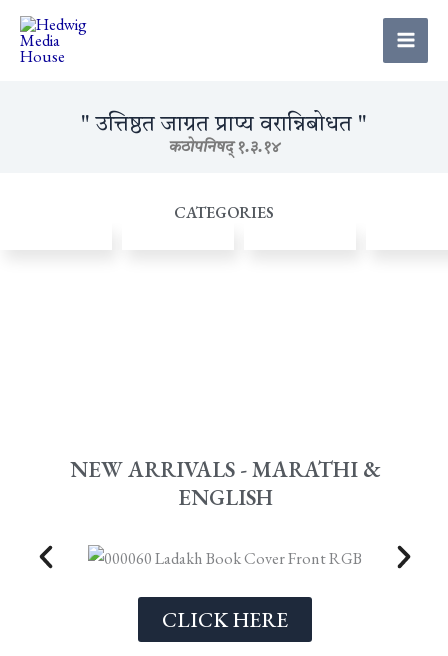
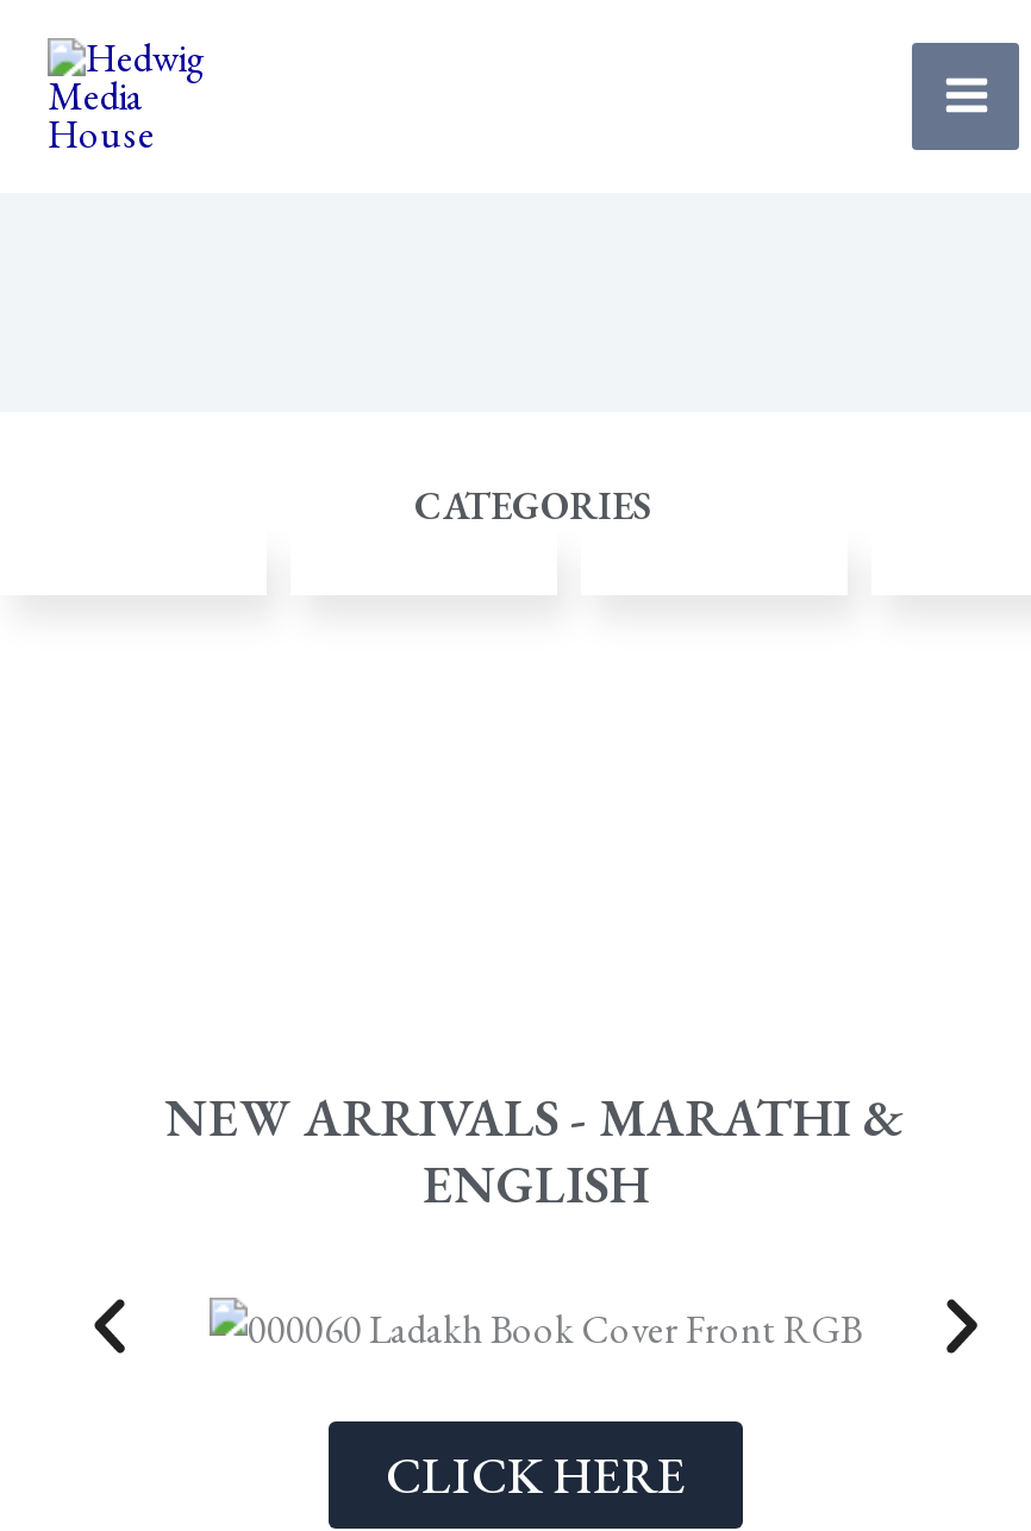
- " उत्तिष्ठत जाग्रत प्राप्य वरान्निबोधत "
- कठोपनिषद् १.३.१४
